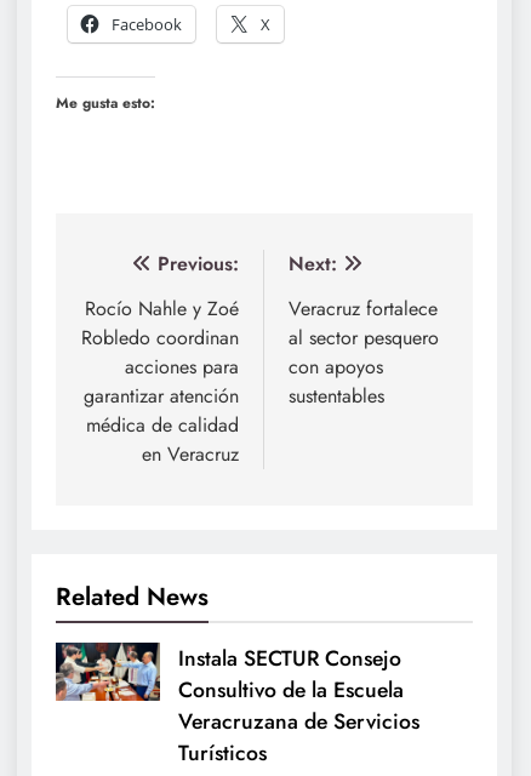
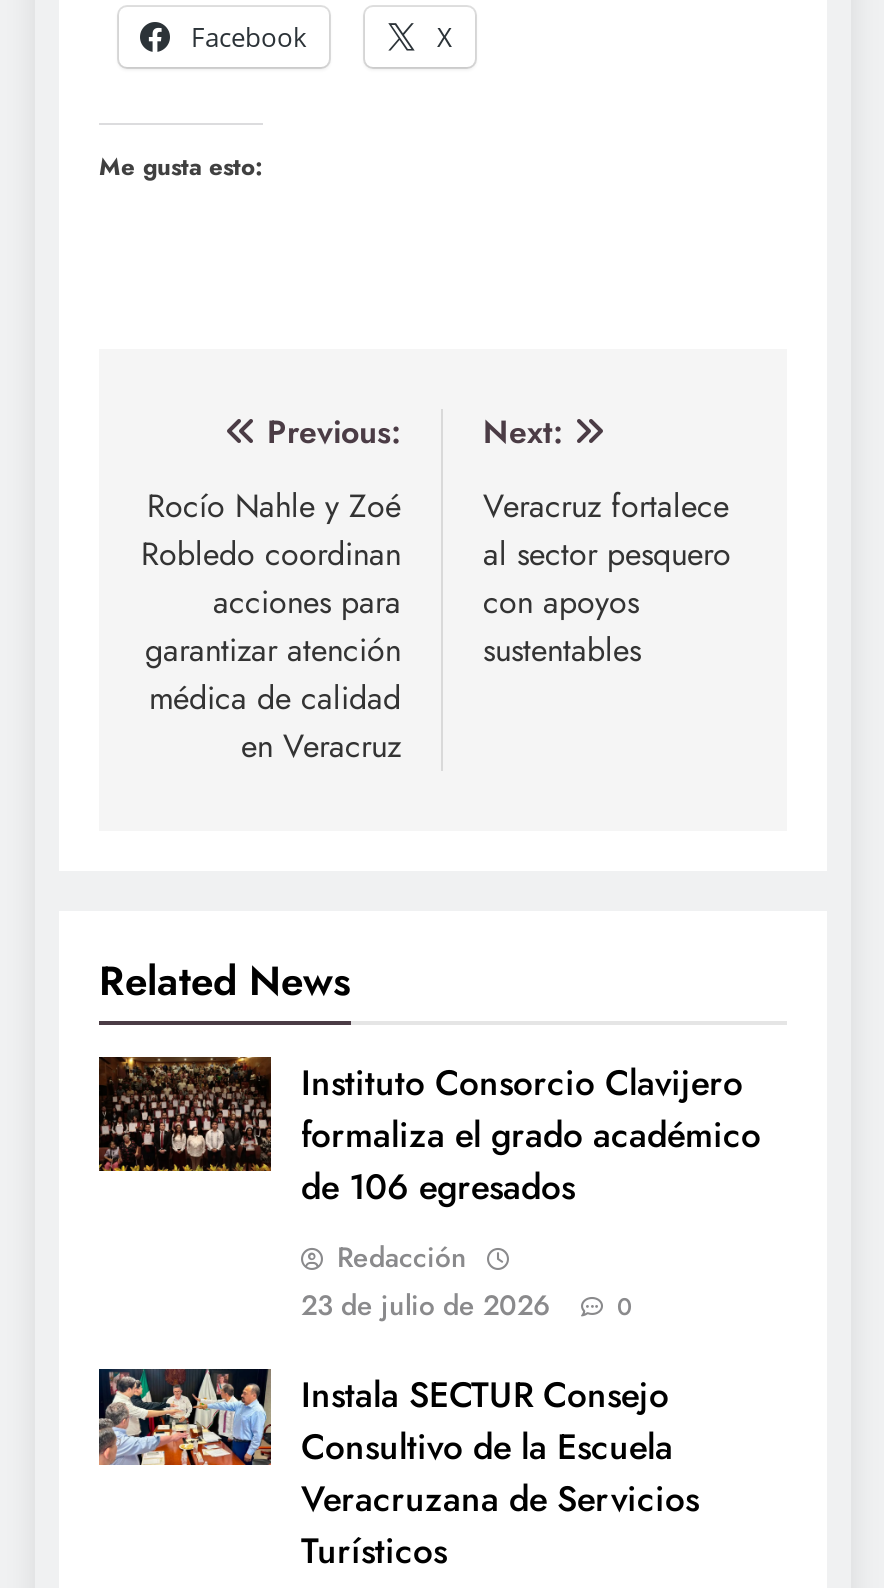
+ [image]
+ Instituto Consorcio Clavijero
+ formaliza el grado académico
+ de 106 egresados
+ Redacción
+ 23 de julio de 2026
+ 0
